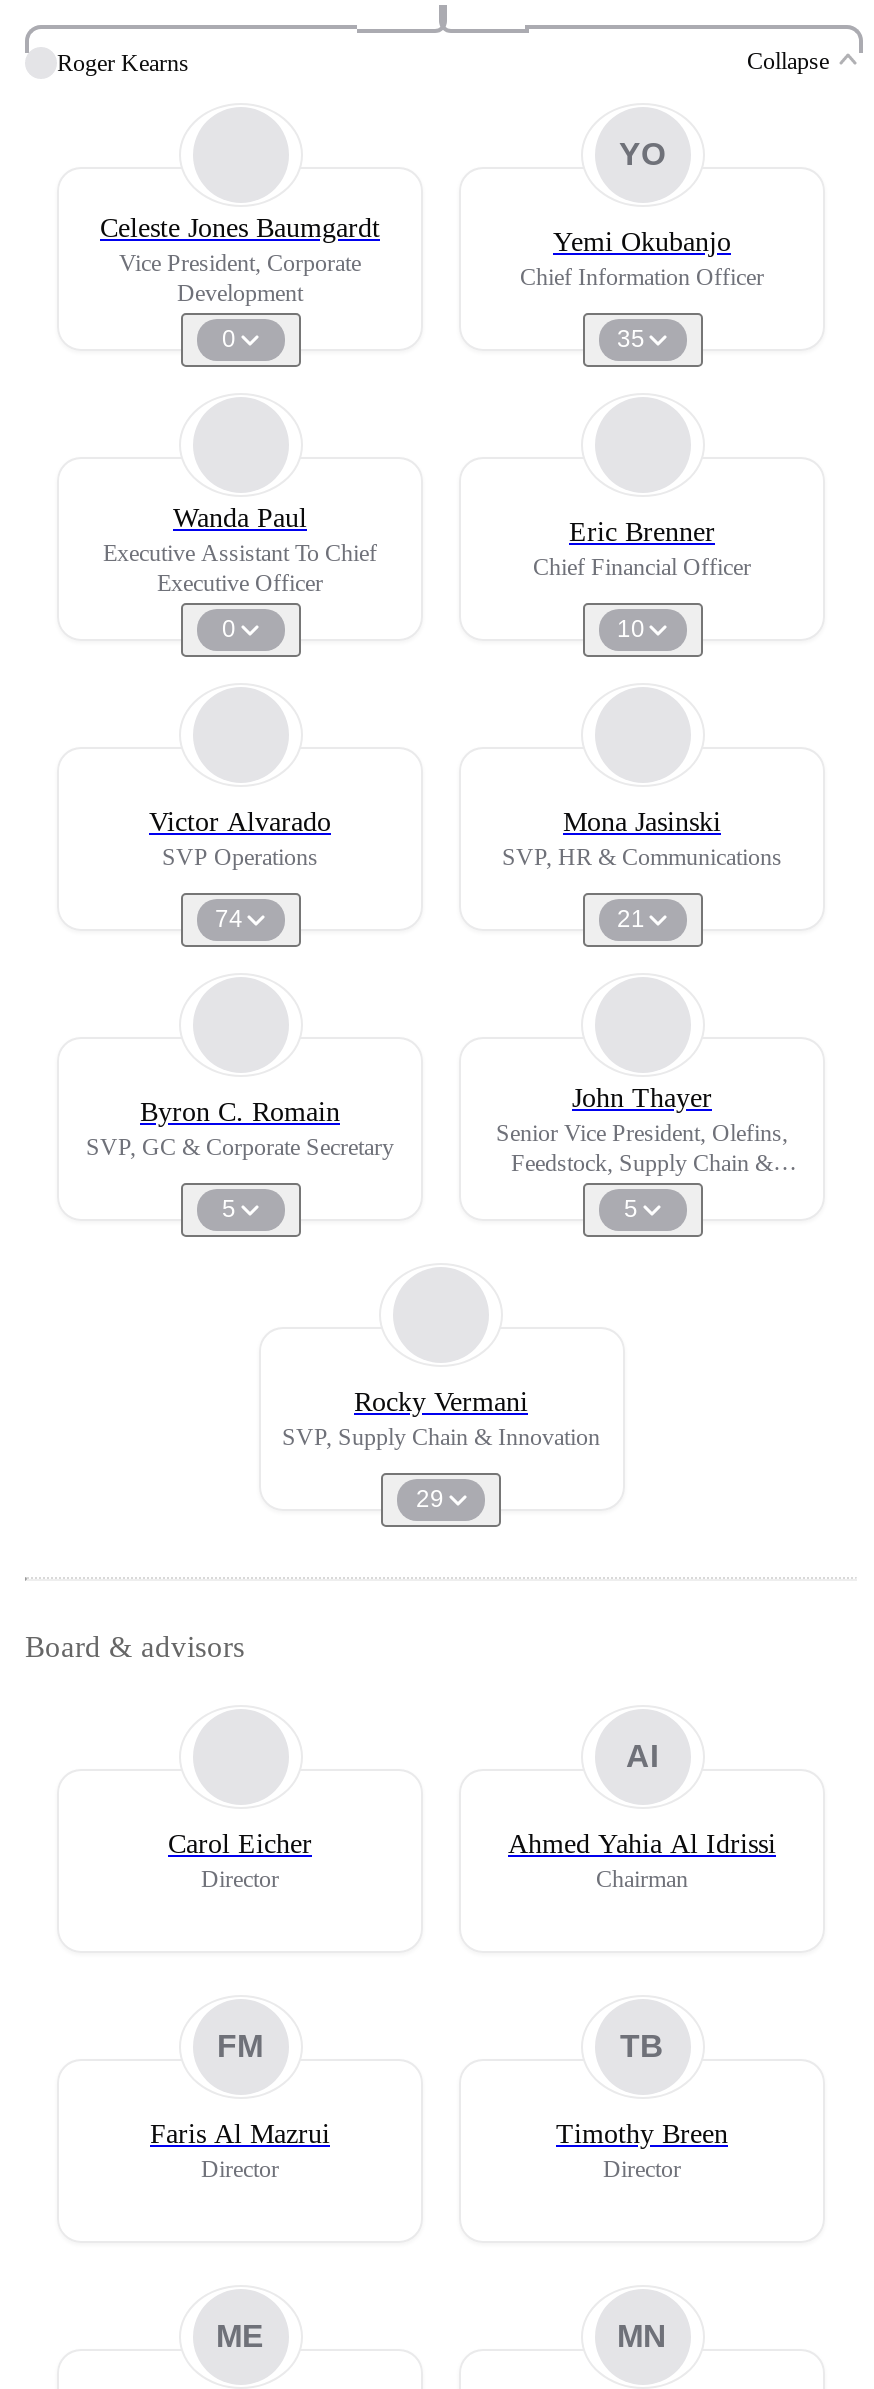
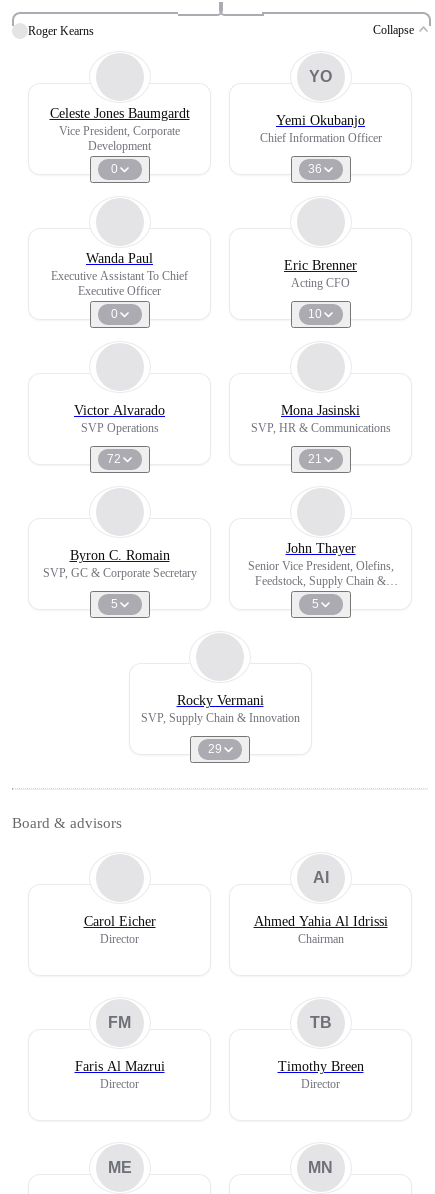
- 35
+ 36

- Chief Financial Officer
+ Acting CFO

- 74
+ 72
